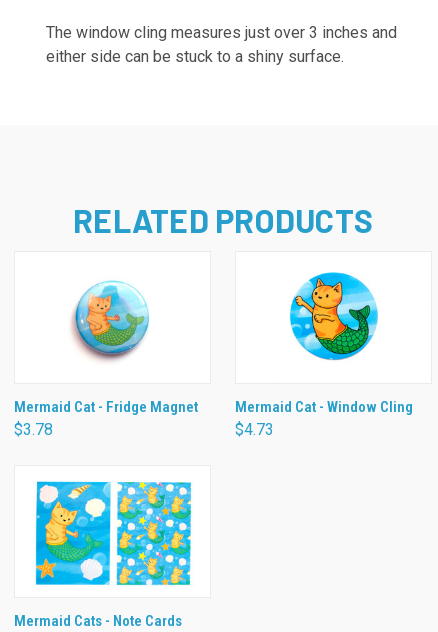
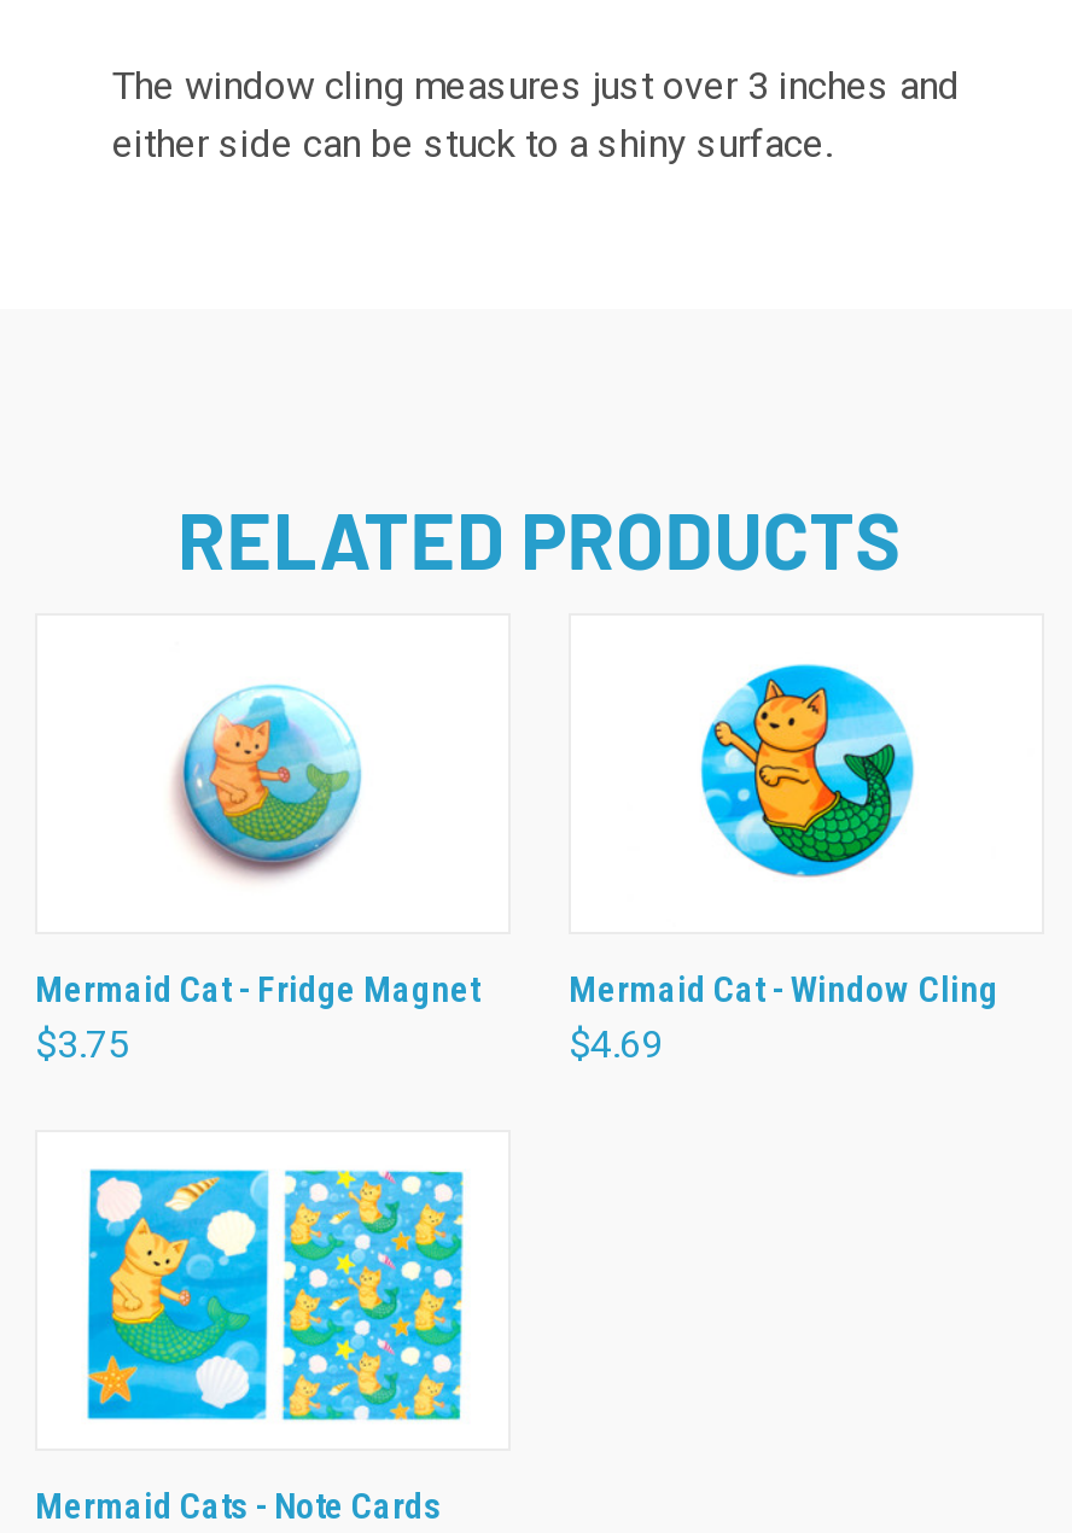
- $3.78
+ $3.75

- $4.73
+ $4.69
